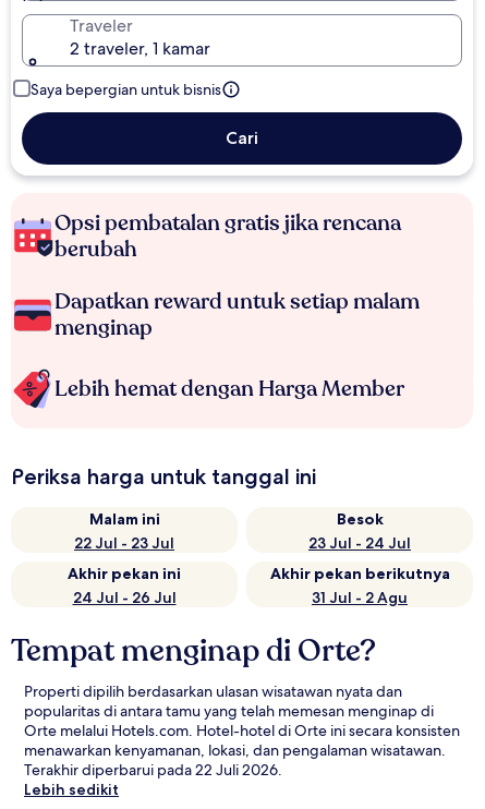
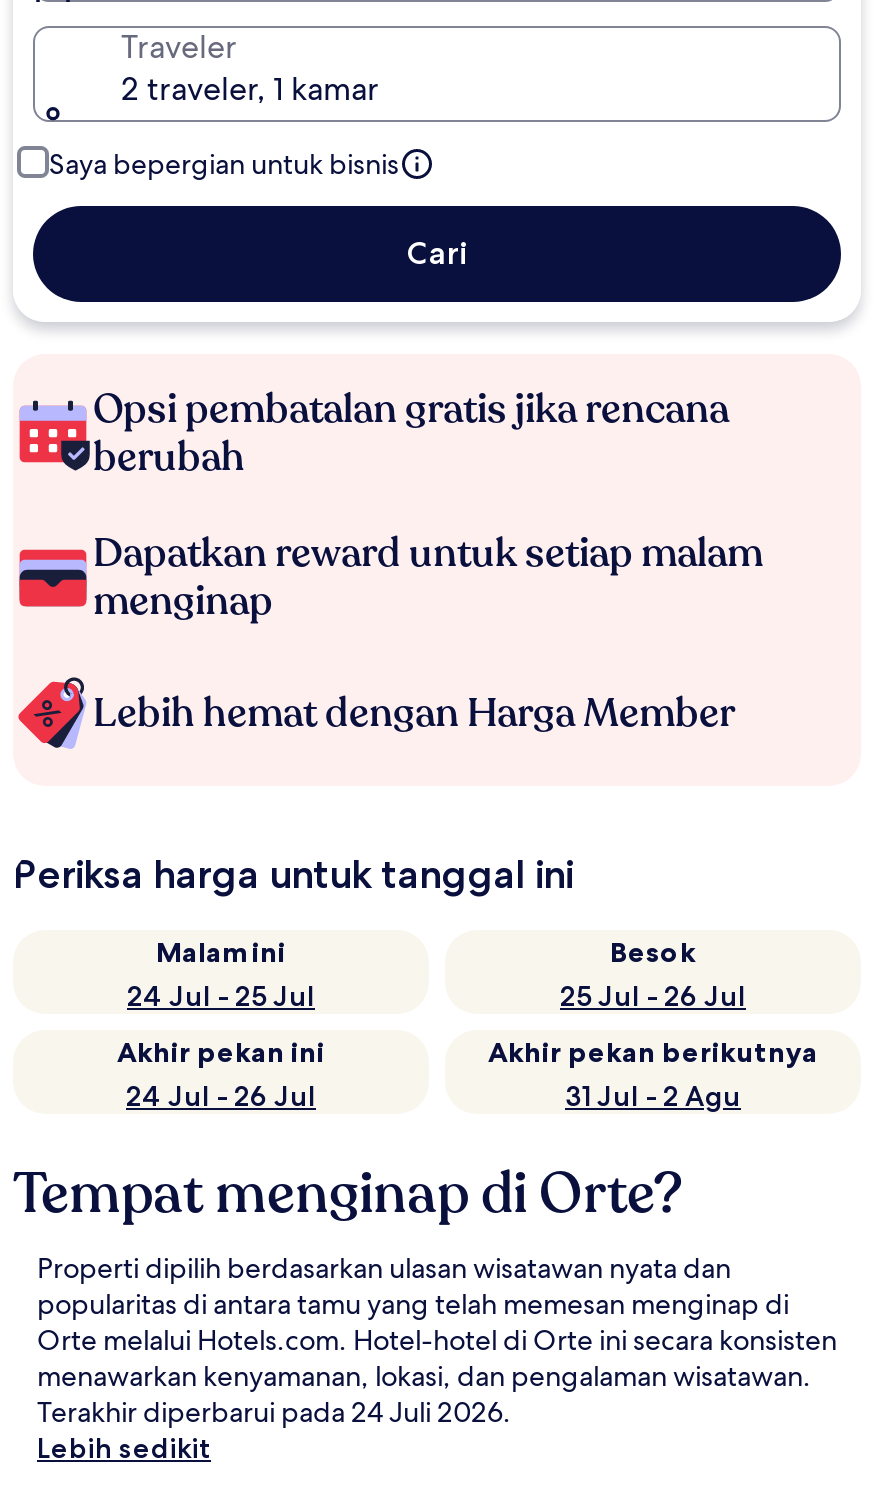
- 22 Jul - 23 Jul
+ 24 Jul - 25 Jul

- 23 Jul - 24 Jul
+ 25 Jul - 26 Jul

- Terakhir diperbarui pada 22 Juli 2026.
+ Terakhir diperbarui pada 24 Juli 2026.
